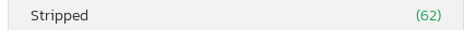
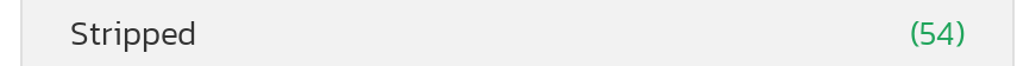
- (62)
+ (54)
